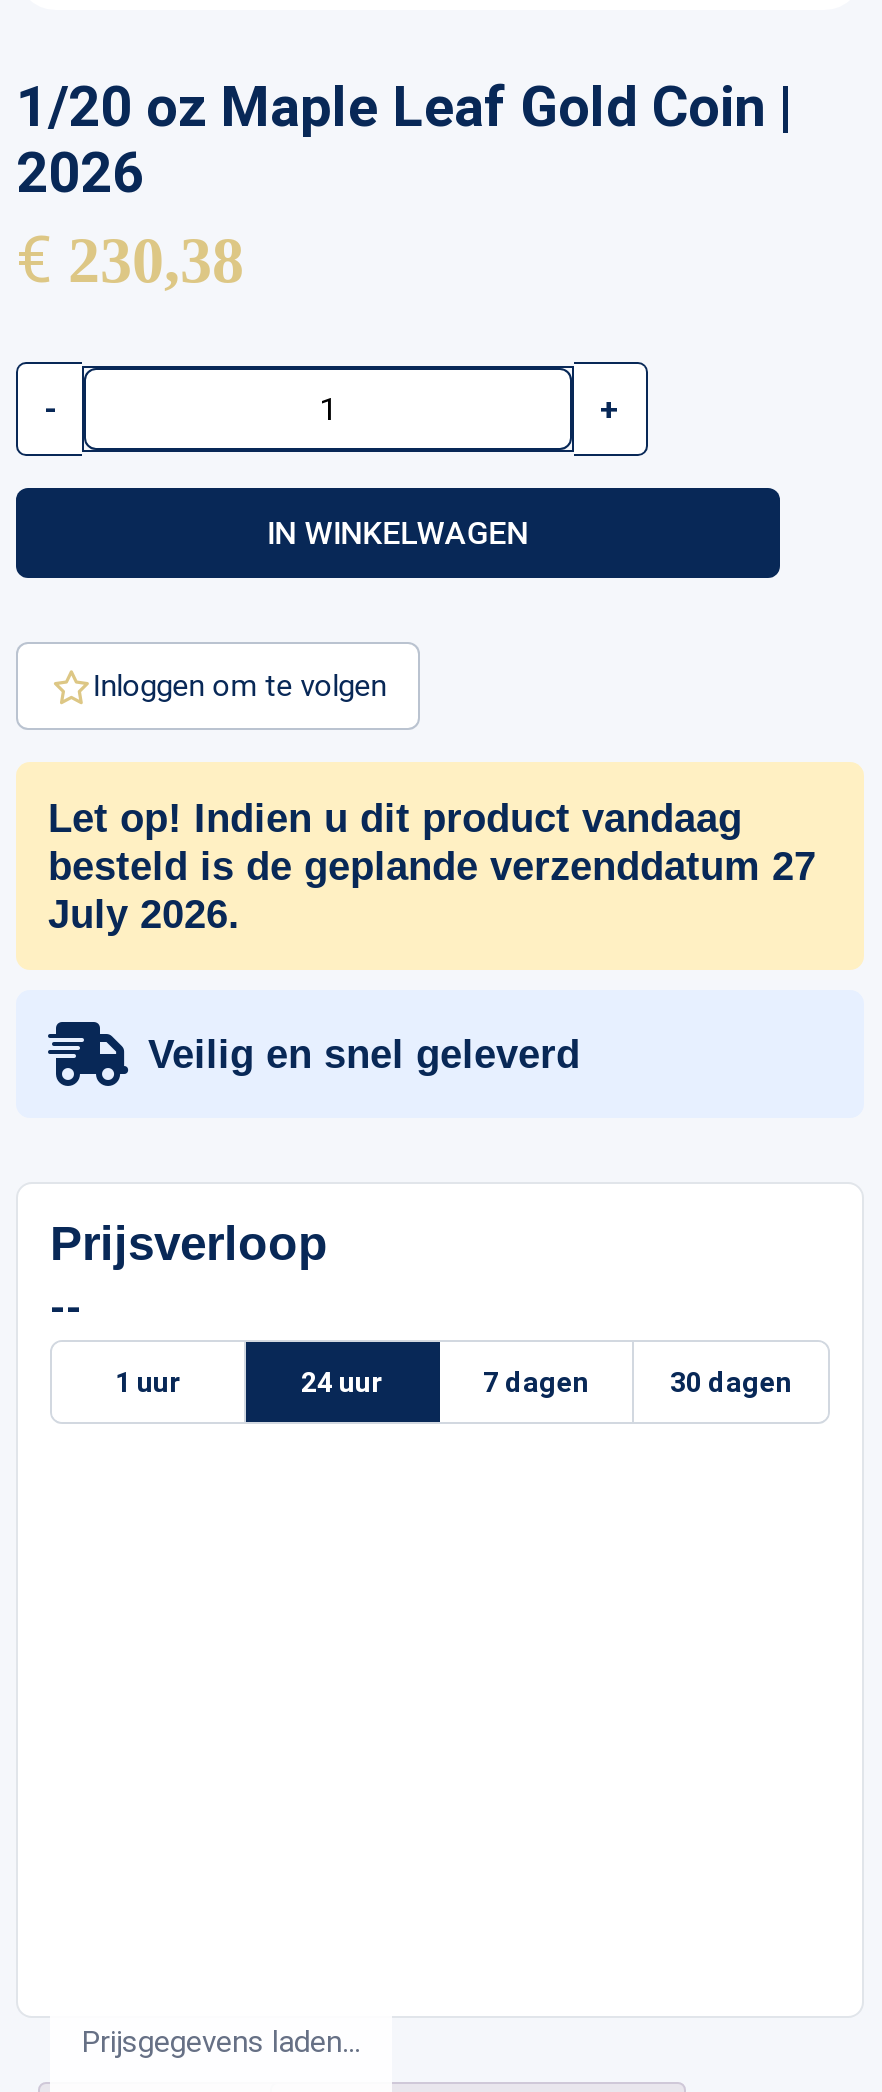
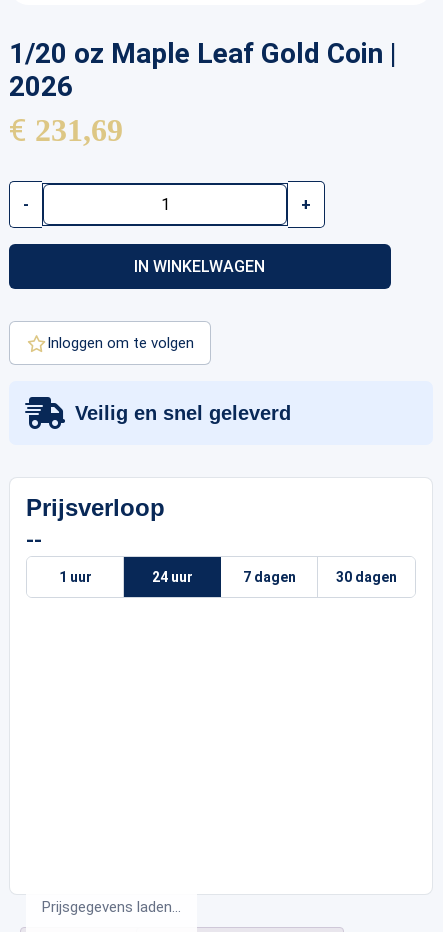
- €230,38
+ €231,69

- [image]
- Let op! Indien u dit product vandaag
- besteld is de geplande verzenddatum 27
- July 2026.
